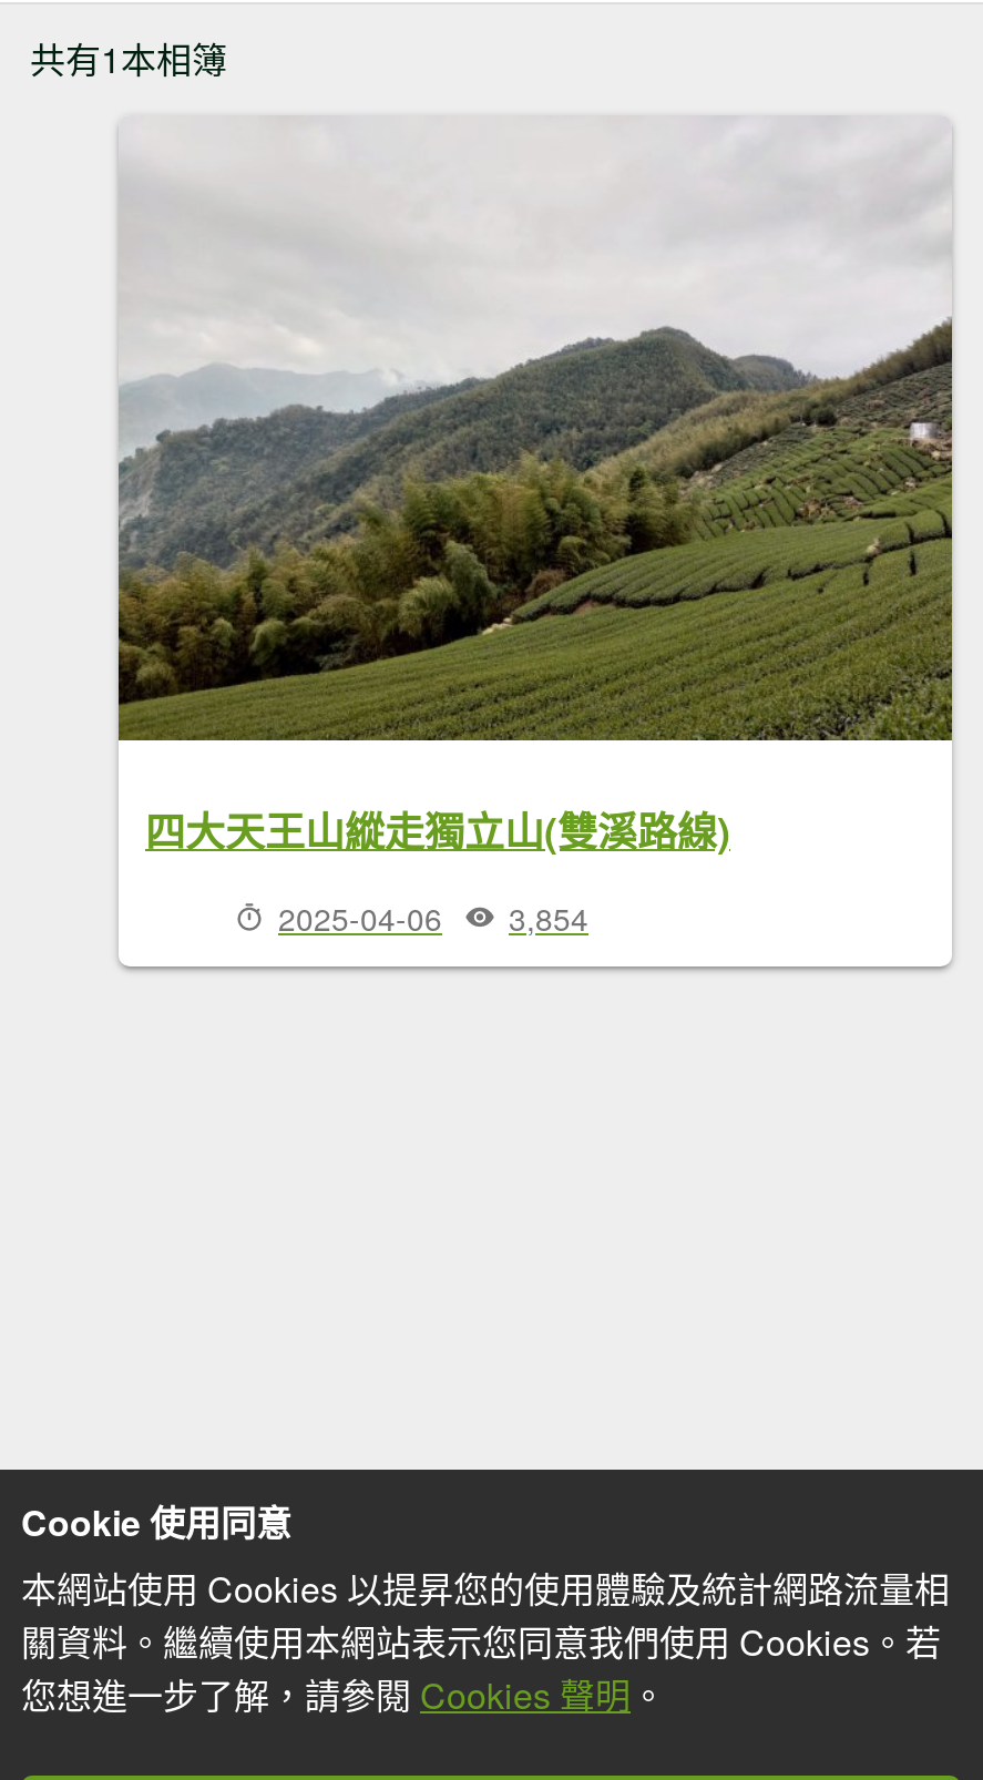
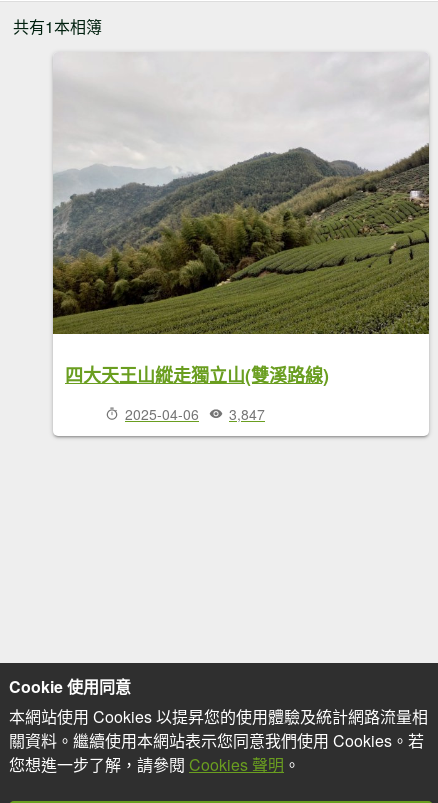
- 2025-04-06 3,854
+ 2025-04-06 3,847
